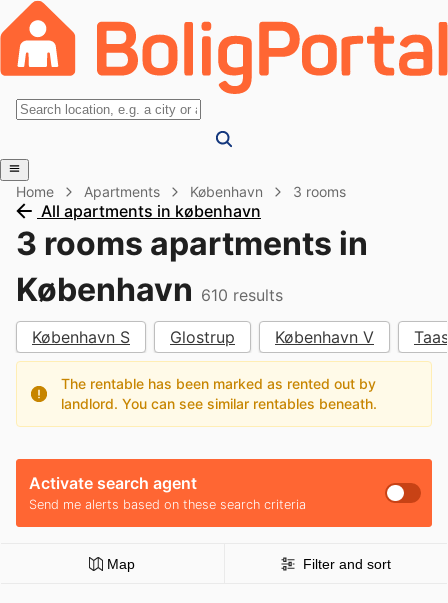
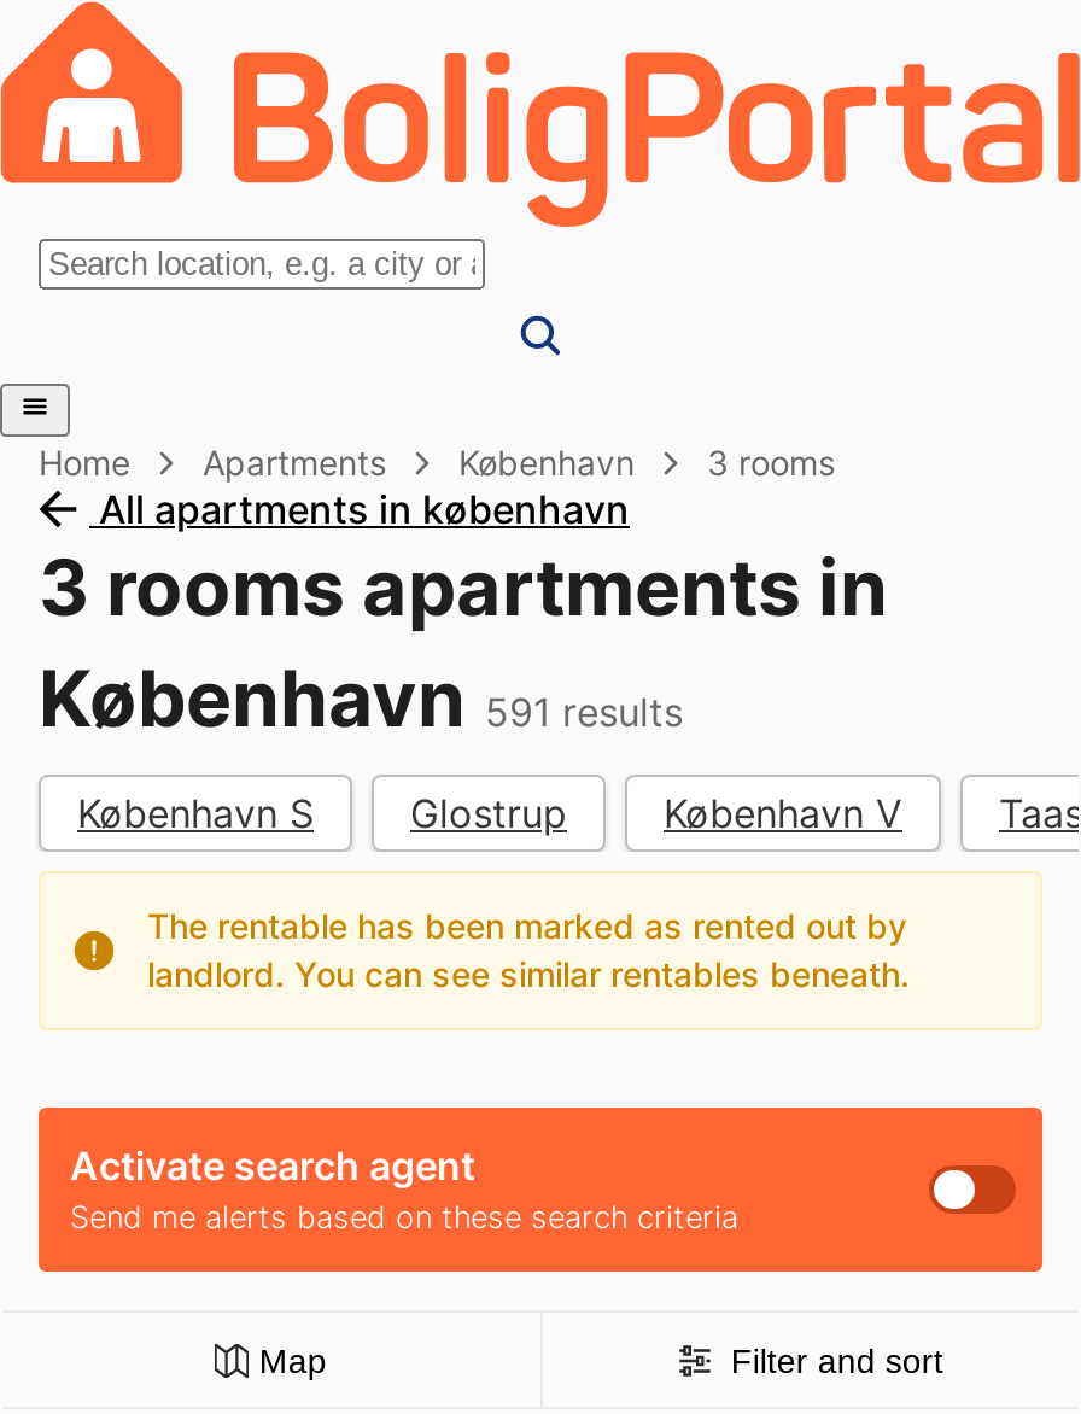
- København 610 results
+ København 591 results
